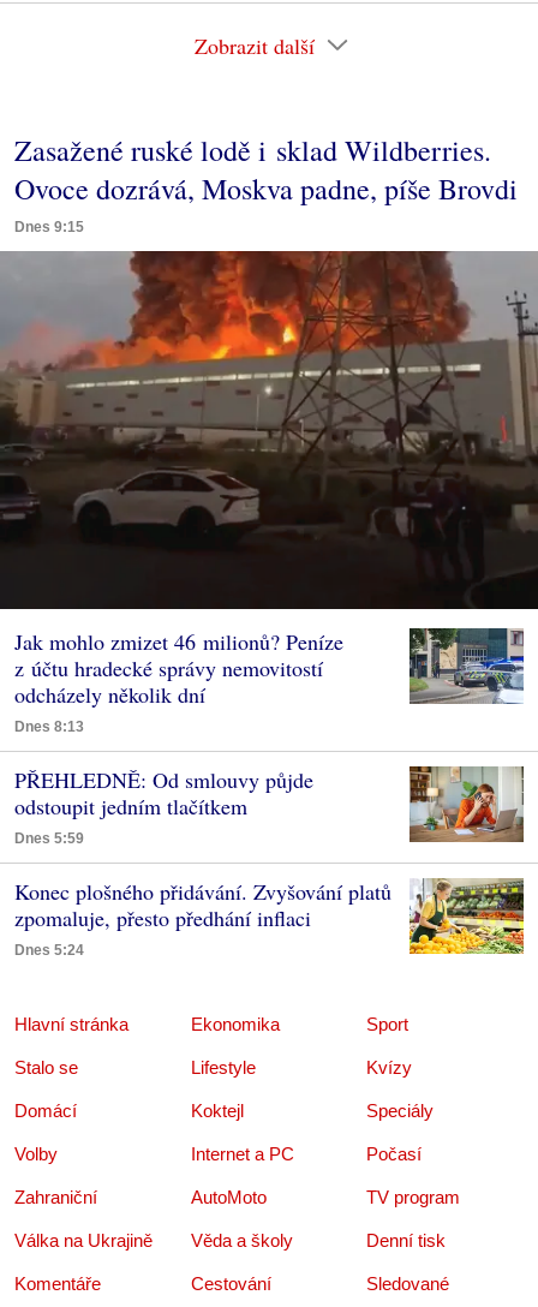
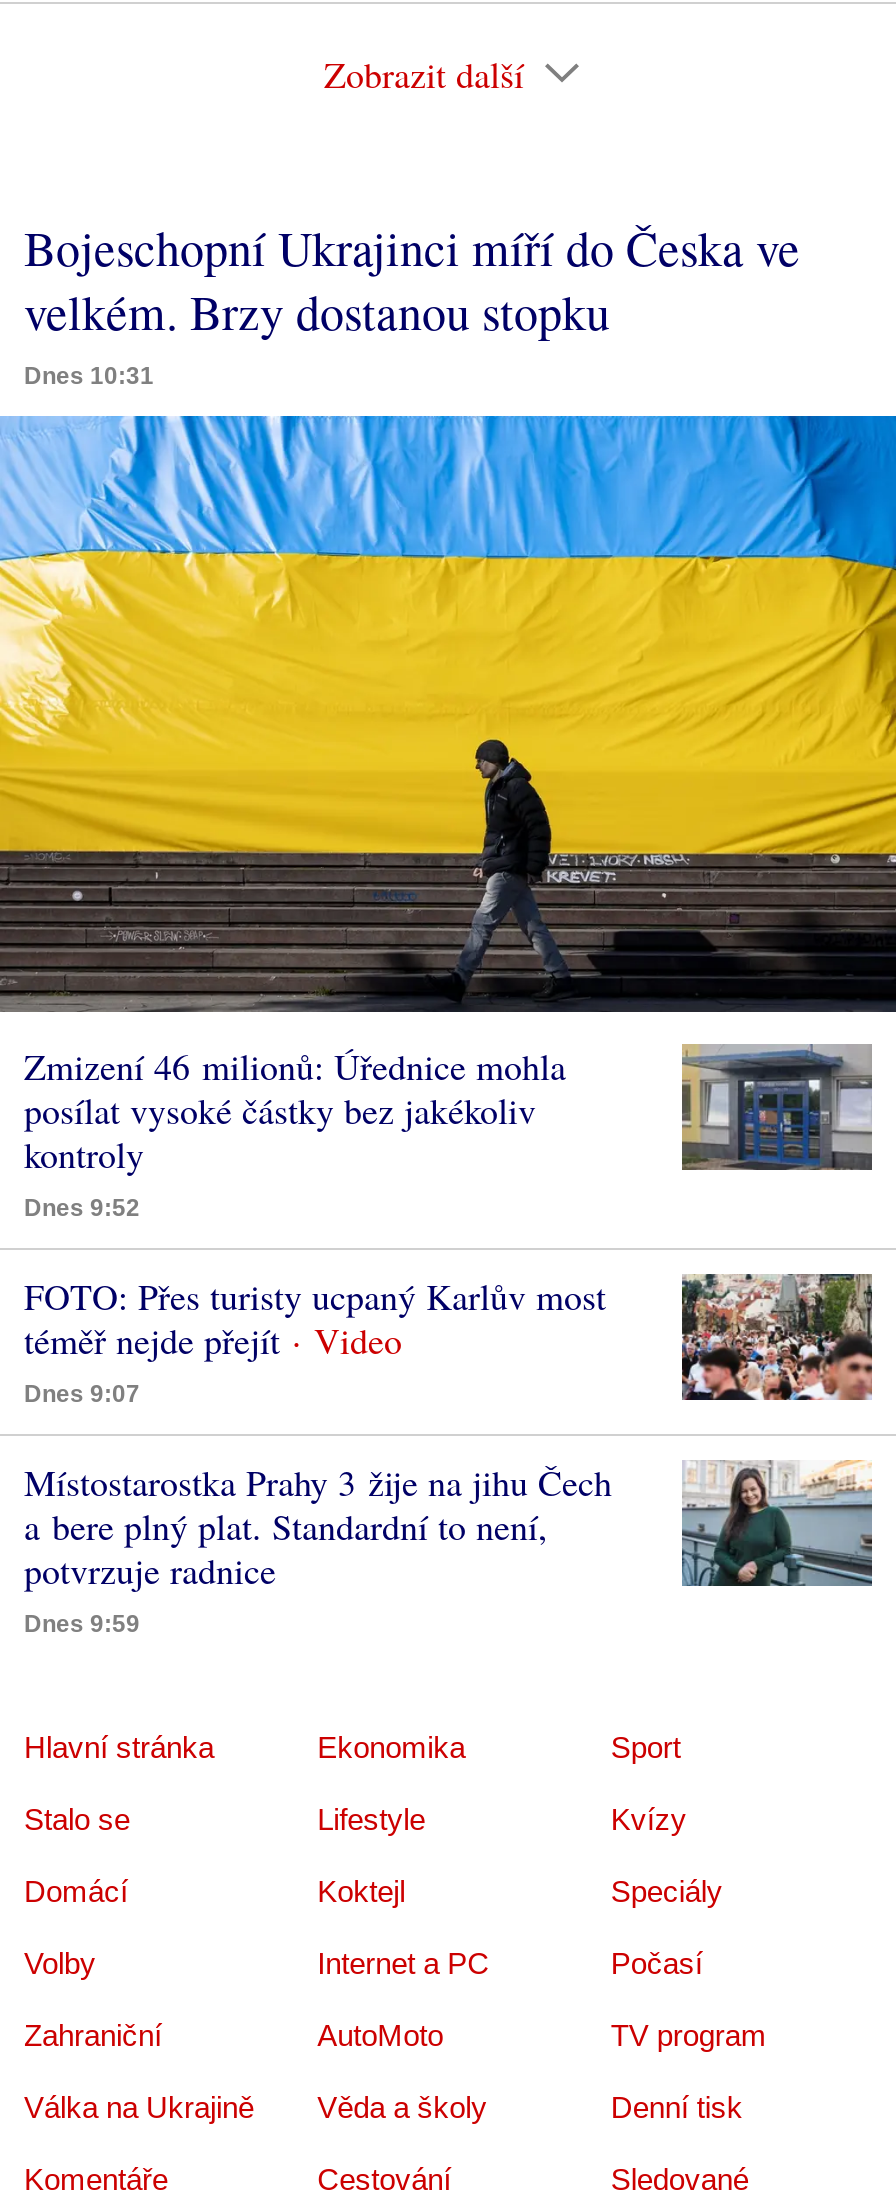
- Zasažené ruské lodě i sklad Wildberries.
- Ovoce dozrává, Moskva padne, píše Brovdi
- Dnes 9:15
+ Bojeschopní Ukrajinci míří do Česka ve
+ velkém. Brzy dostanou stopku
+ Dnes 10:31

- [image]
- Jak mohlo zmizet 46 milionů? Peníze
- z účtu hradecké správy nemovitostí
- odcházely několik dní
- Dnes 8:13
+ [image]
+ Zmizení 46 milionů: Úřednice mohla
+ posílat vysoké částky bez jakékoliv
+ kontroly
+ Dnes 9:52

- [image]
+ [image]

- PŘEHLEDNĚ: Od smlouvy půjde
- odstoupit jedním tlačítkem
- Dnes 5:59
+ FOTO: Přes turisty ucpaný Karlův most
+ téměř nejde přejít
+ Dnes 9:07

- [image]
+ [image]

- [image]
- Konec plošného přidávání. Zvyšování platů
- zpomaluje, přesto předhání inflaci
- Dnes 5:24
+ [image]
+ Místostarostka Prahy 3 žije na jihu Čech
+ a bere plný plat. Standardní to není,
+ potvrzuje radnice
+ Dnes 9:59
